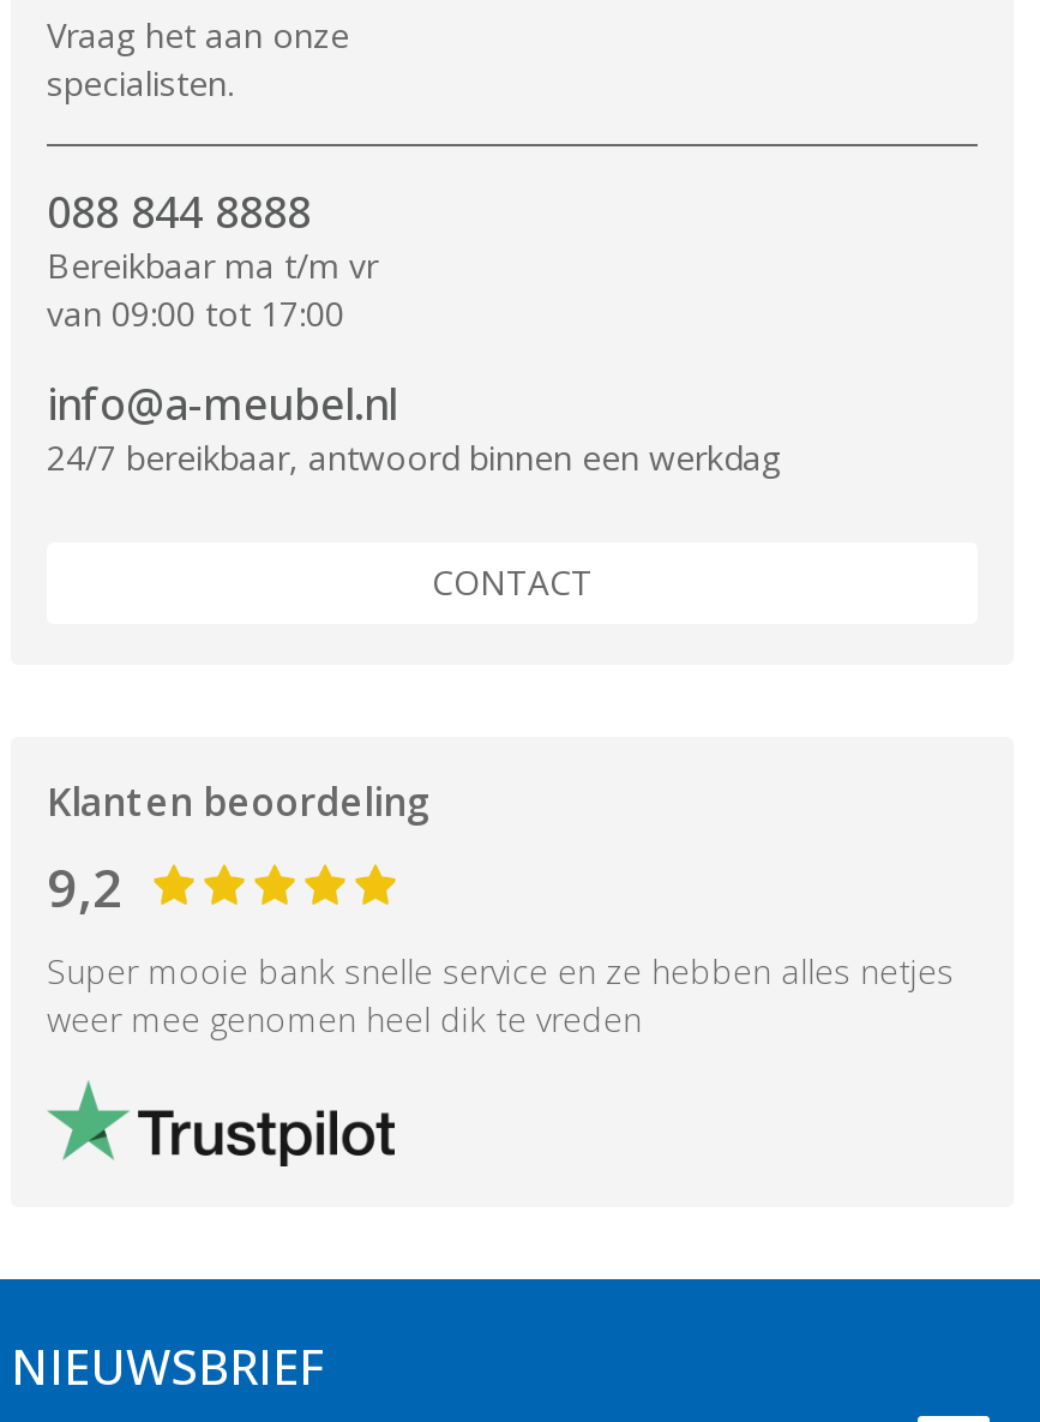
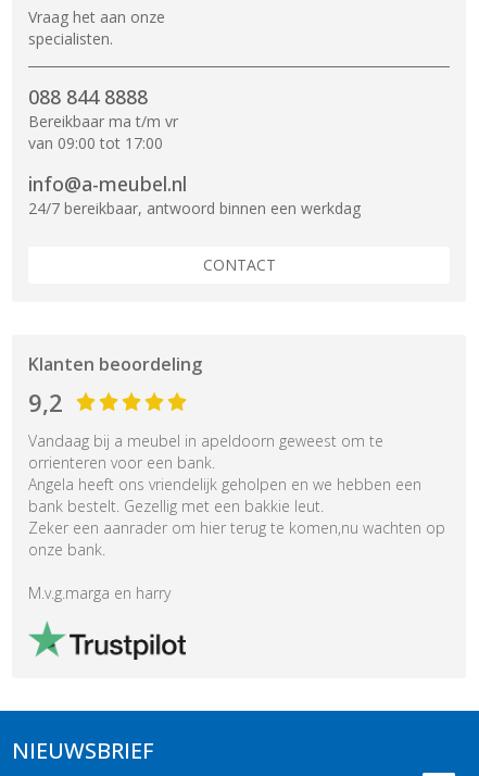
- Super mooie bank snelle service en ze hebben alles netjes
- weer mee genomen heel dik te vreden
+ Vandaag bij a meubel in apeldoorn geweest om te
+ orrienteren voor een bank.
+ Angela heeft ons vriendelijk geholpen en we hebben een
+ bank bestelt. Gezellig met een bakkie leut.
+ Zeker een aanrader om hier terug te komen,nu wachten op
+ onze bank.
+ M.v.g.marga en harry
